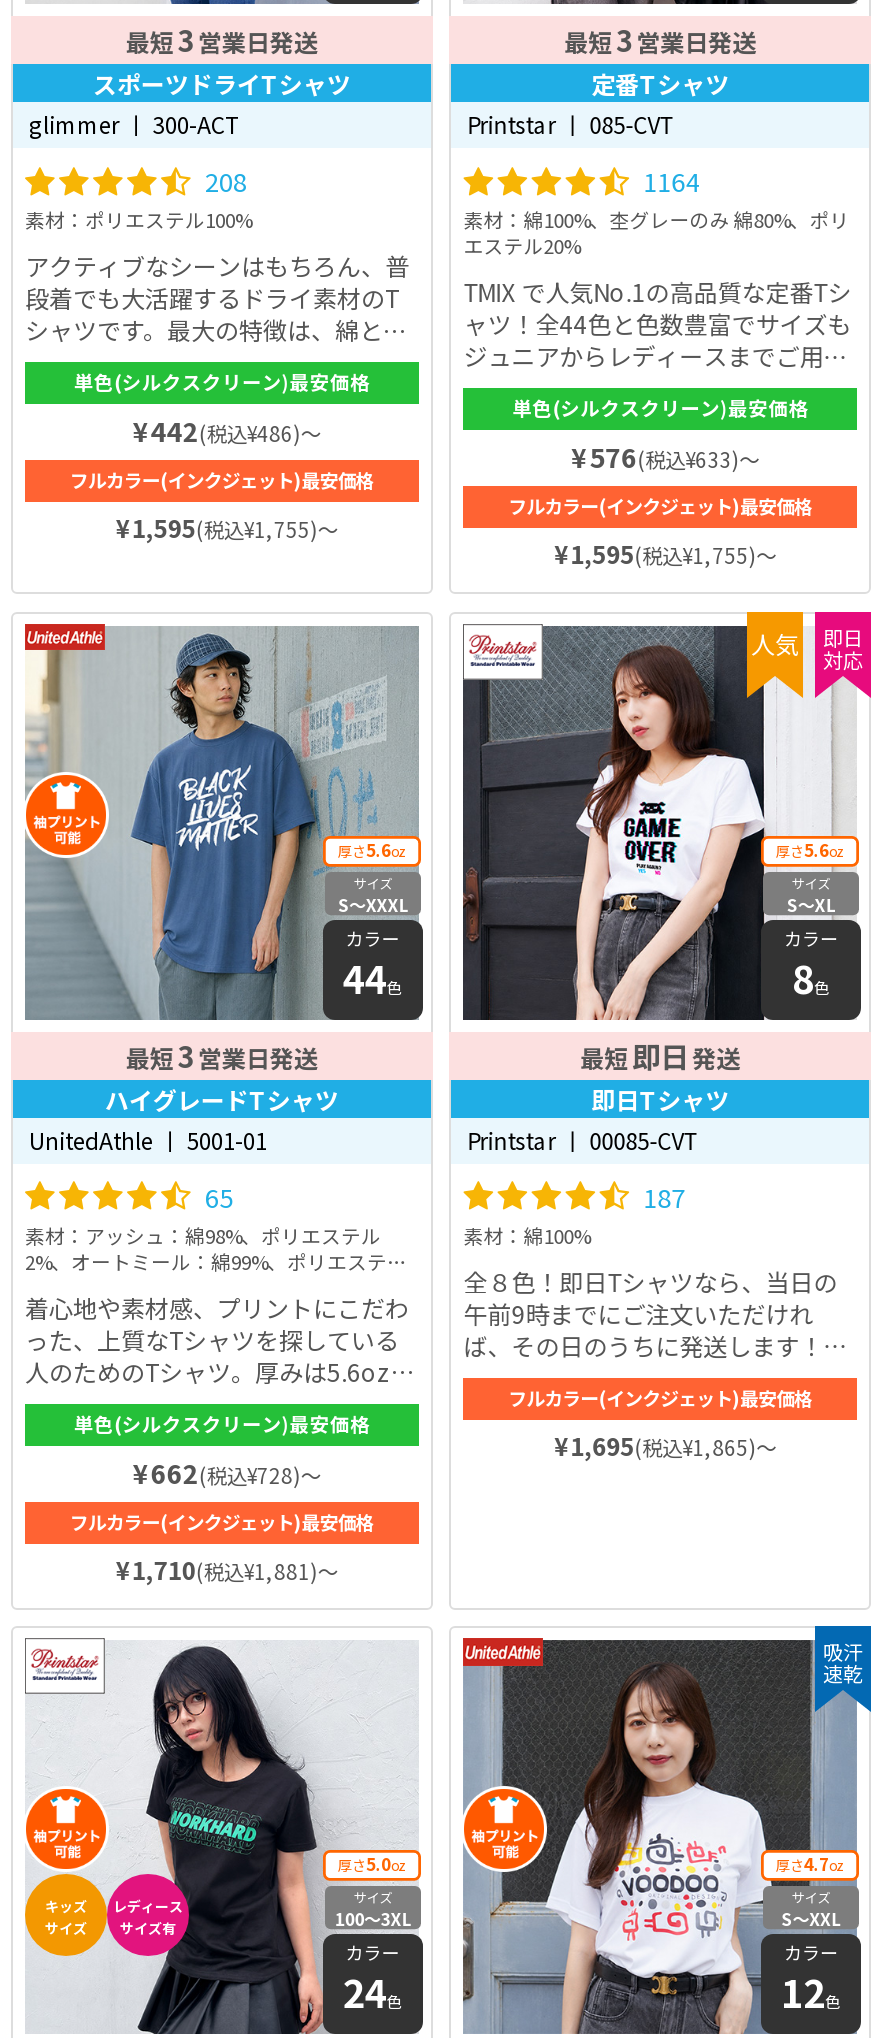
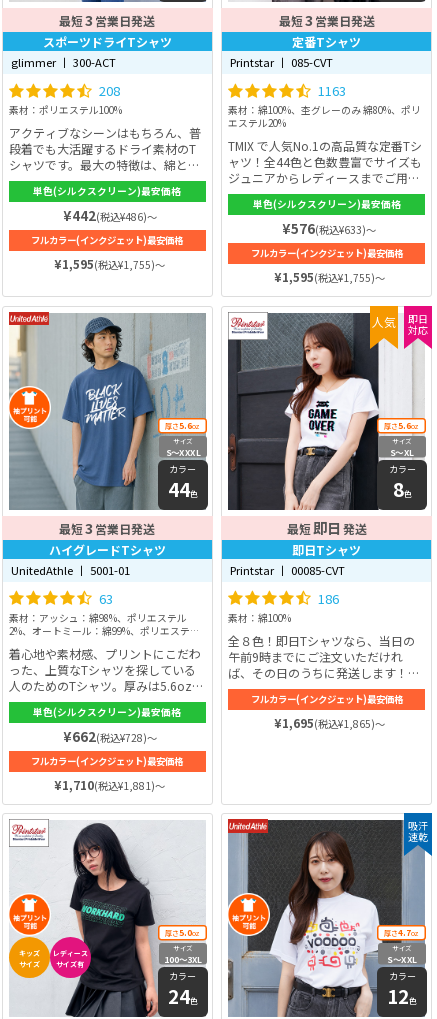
- 1164
+ 1163

- 65
+ 63

- 187
+ 186
